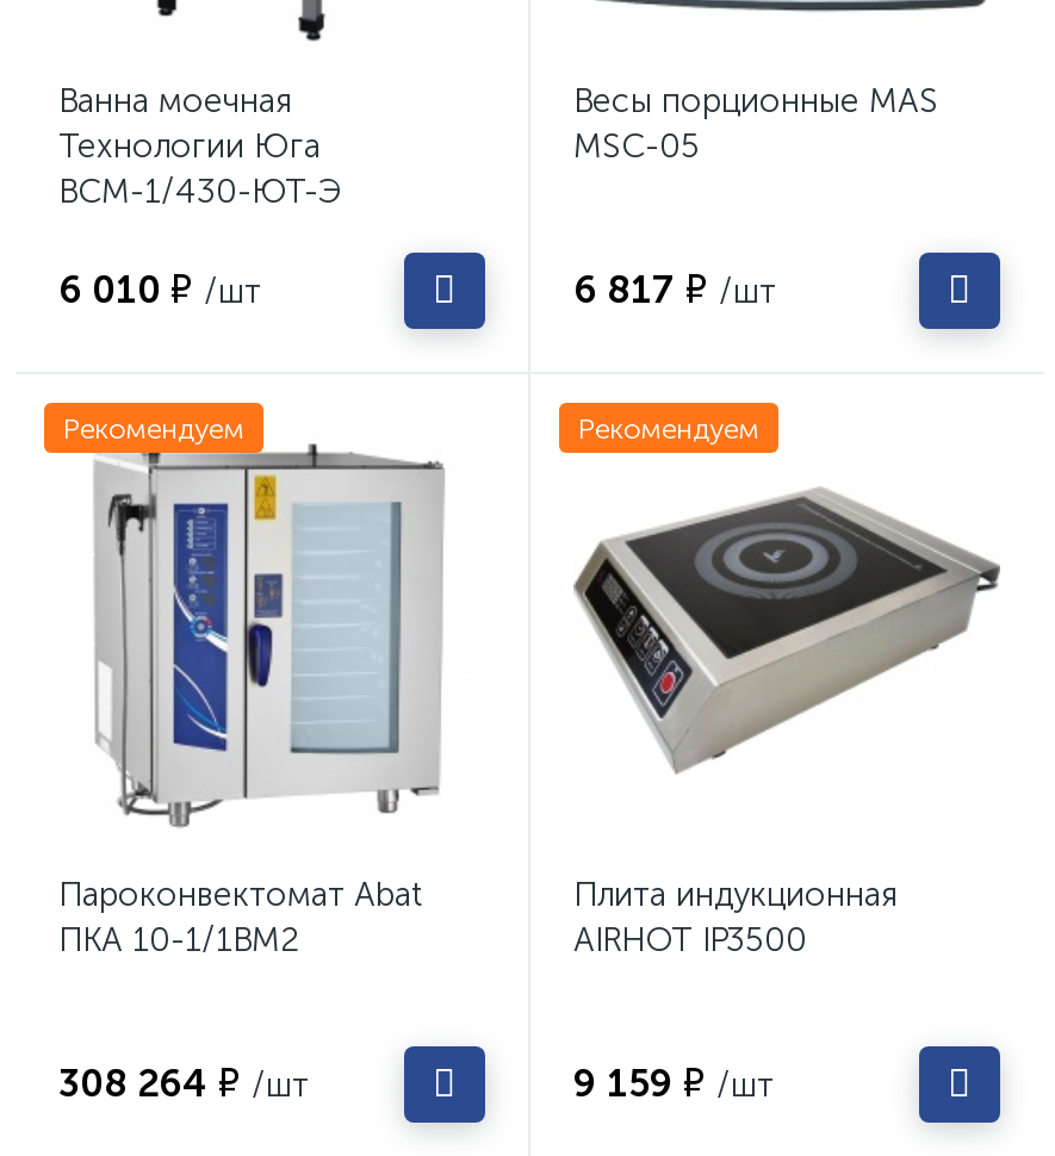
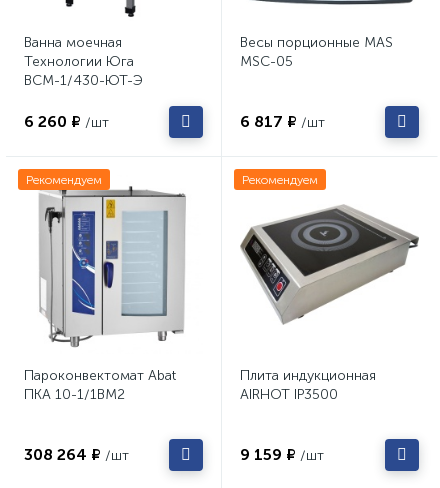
- 6 010 ₽ /шт
+ 6 260 ₽ /шт
